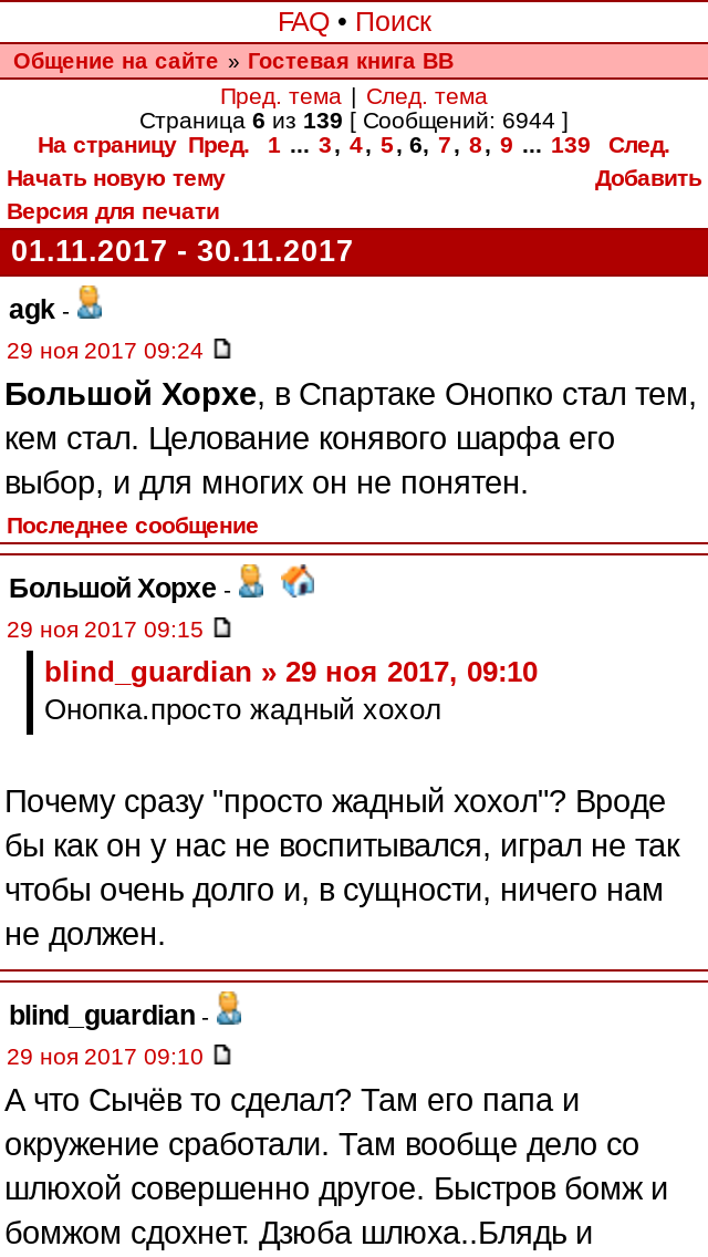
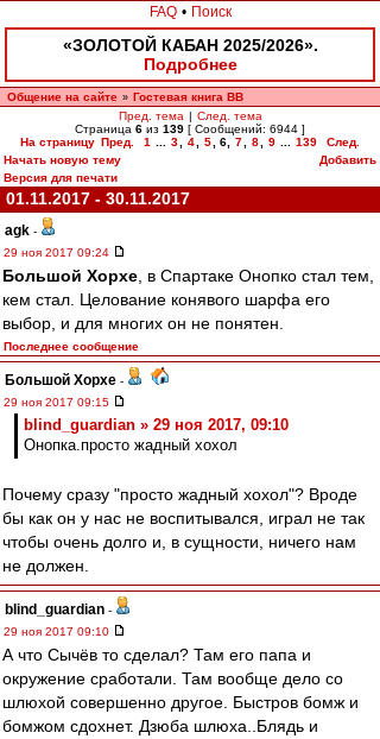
+ «ЗОЛОТОЙ КАБАН 2025/2026».
+ Подробнее
